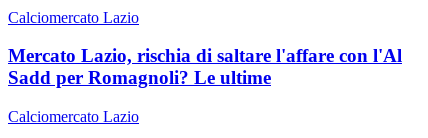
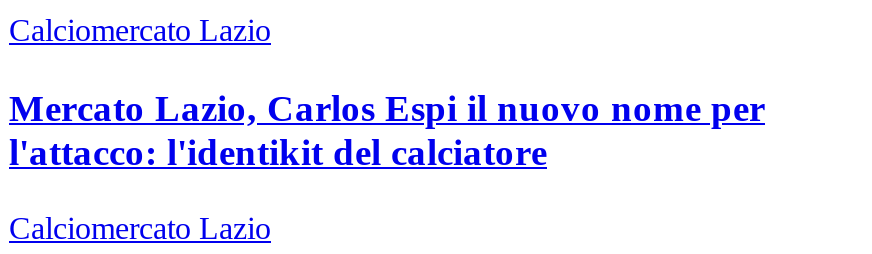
- Mercato Lazio, rischia di saltare l'affare con l'Al
- Sadd per Romagnoli? Le ultime
+ Mercato Lazio, Carlos Espi il nuovo nome per
+ l'attacco: l'identikit del calciatore
